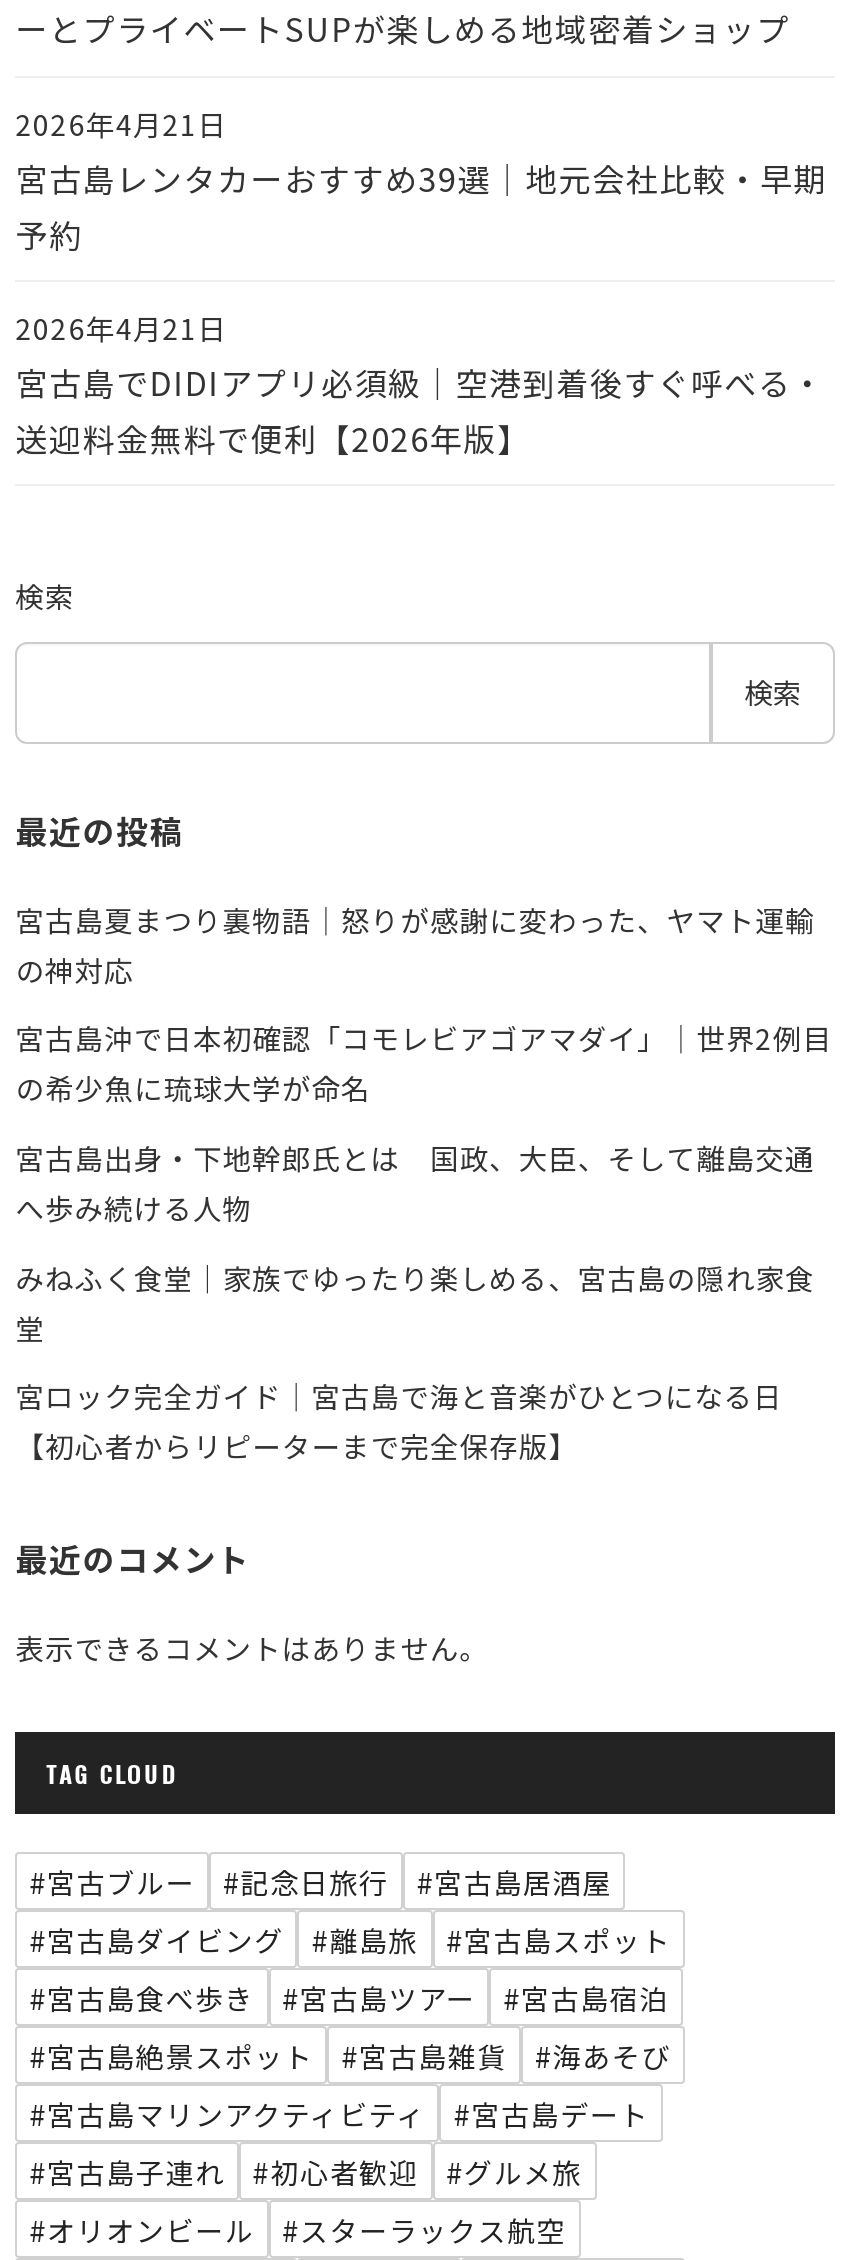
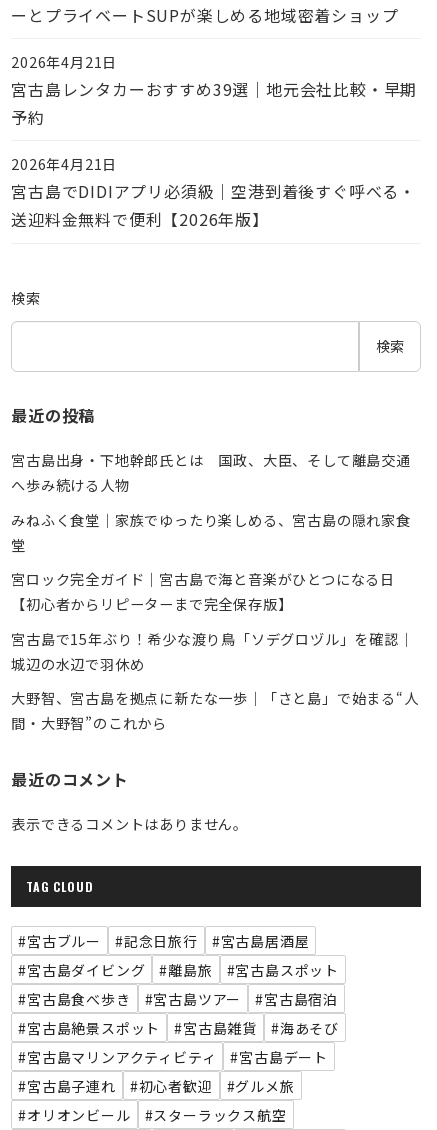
- 宮古島夏まつり裏物語｜怒りが感謝に変わった、ヤマト運輸
- の神対応
- 宮古島沖で日本初確認「コモレビアゴアマダイ」｜世界2例目
- の希少魚に琉球大学が命名

moved up: 宮古島出身・下地幹郎氏とは 国政、大臣、そして離島交通 | へ歩み続ける人物 | みねふく食堂｜家族でゆったり楽しめる、宮古島の隠れ家食 | 堂 | 宮ロック完全ガイド｜宮古島で海と音楽がひとつになる日 | 【初心者からリピーターまで完全保存版】

+ 宮古島で15年ぶり！希少な渡り鳥「ソデグロヅル」を確認｜
+ 城辺の水辺で羽休め
+ 大野智、宮古島を拠点に新たな一歩｜「さと島」で始まる“人
+ 間・大野智”のこれから
